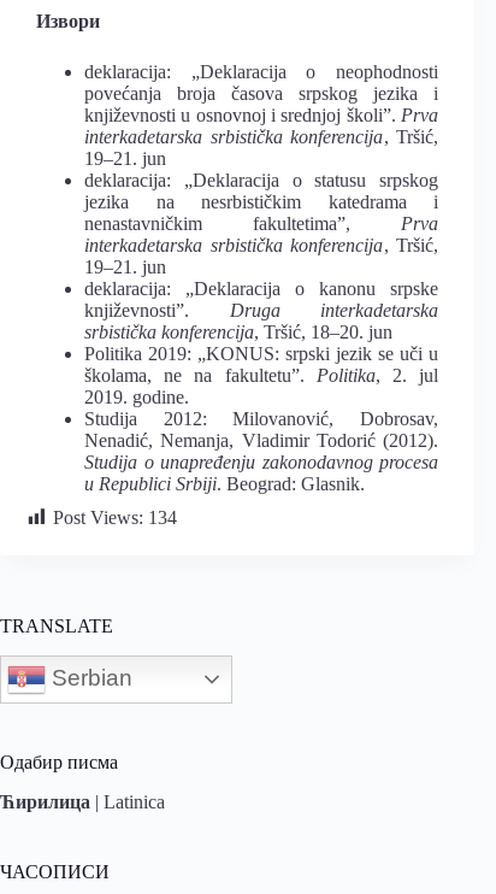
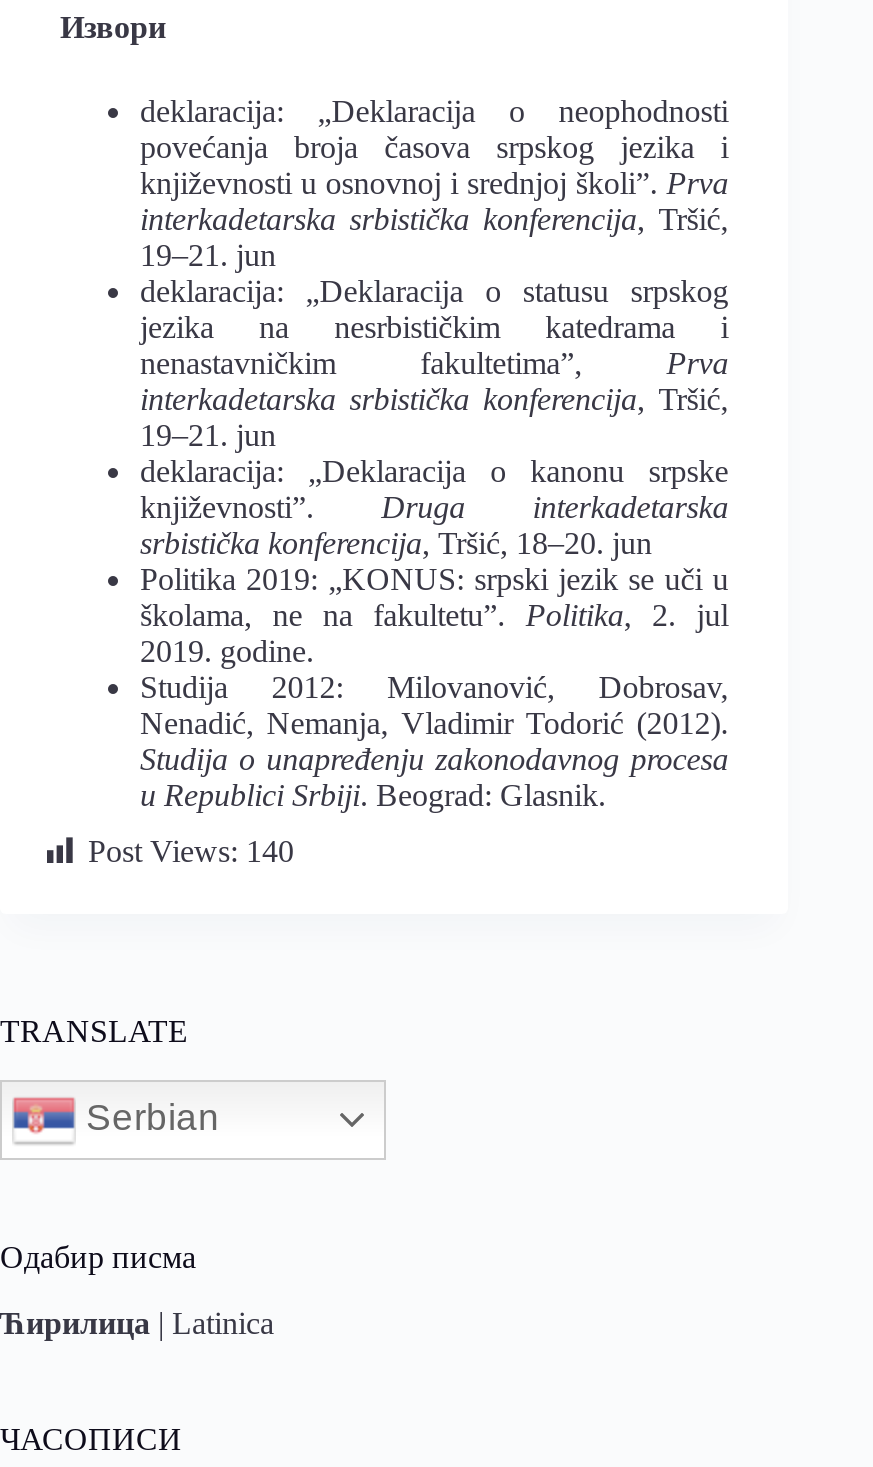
- Post Views: 134
+ Post Views: 140
